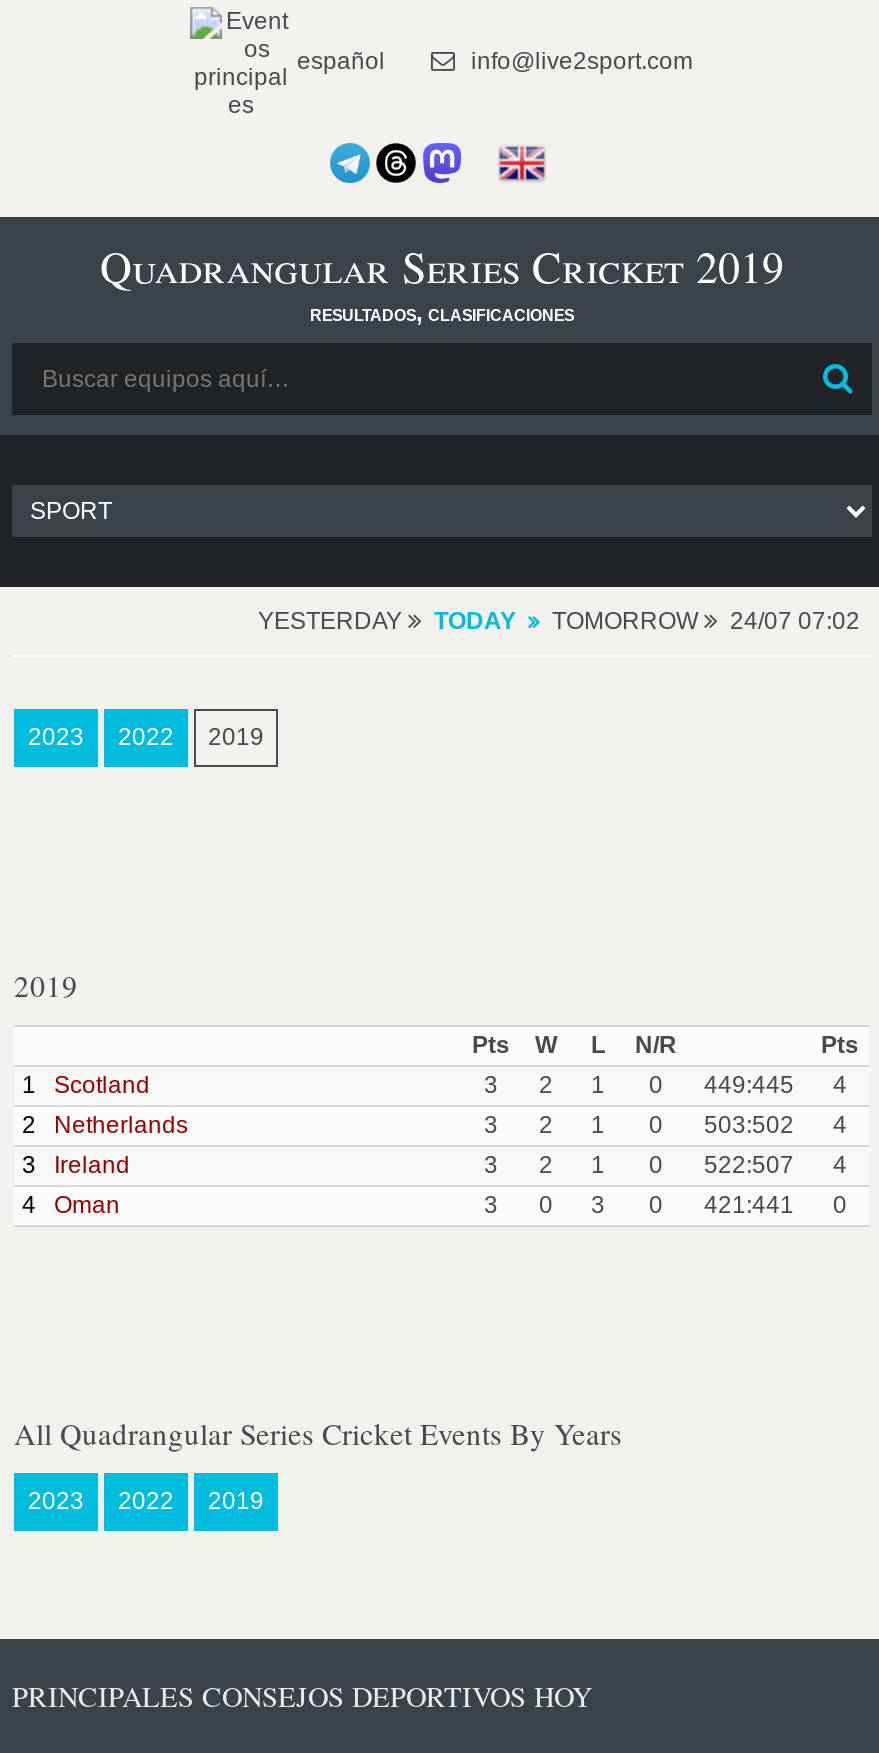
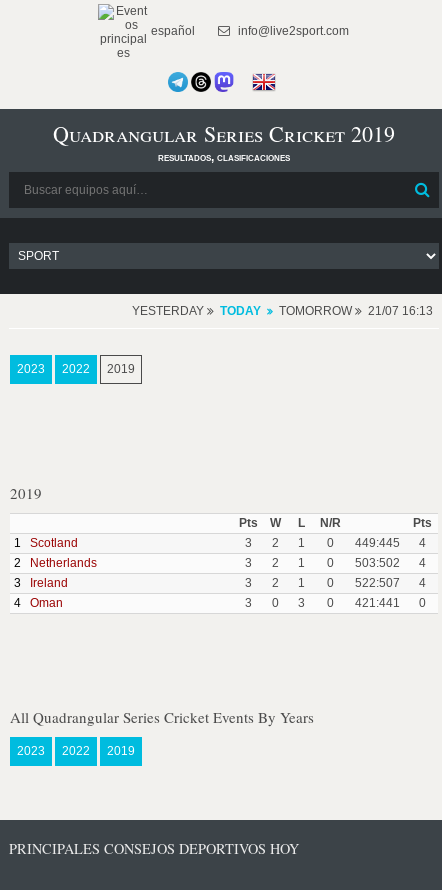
- YESTERDAY TODAY TOMORROW 24/07 07:02
+ YESTERDAY TODAY TOMORROW 21/07 16:13
